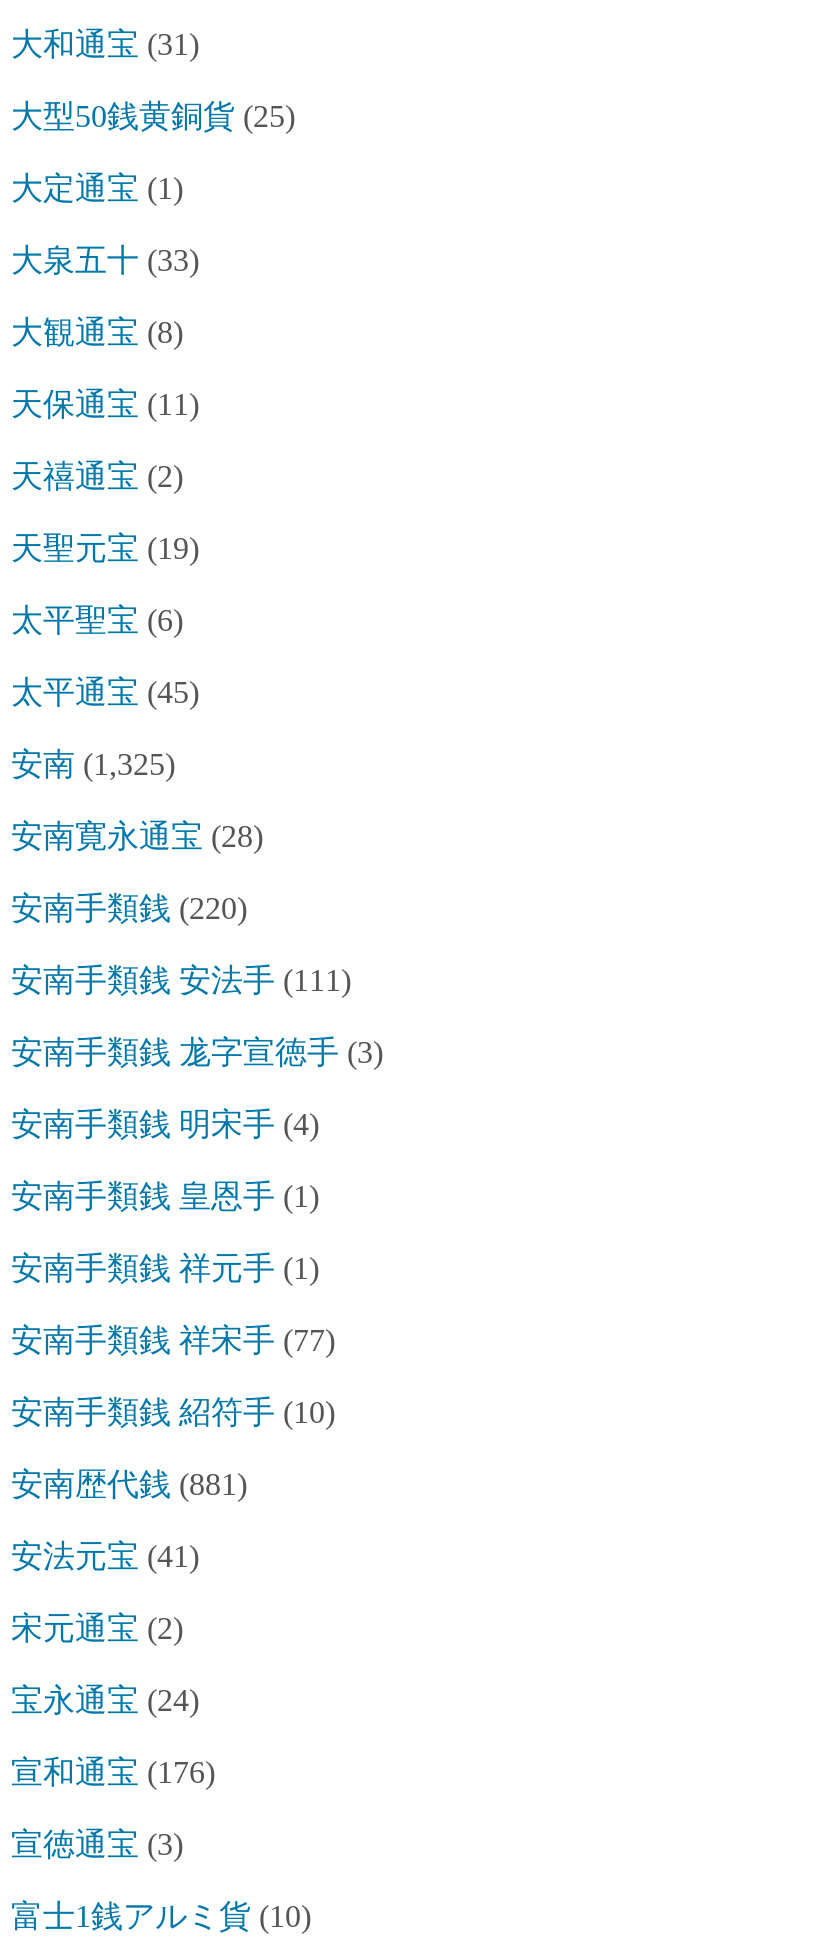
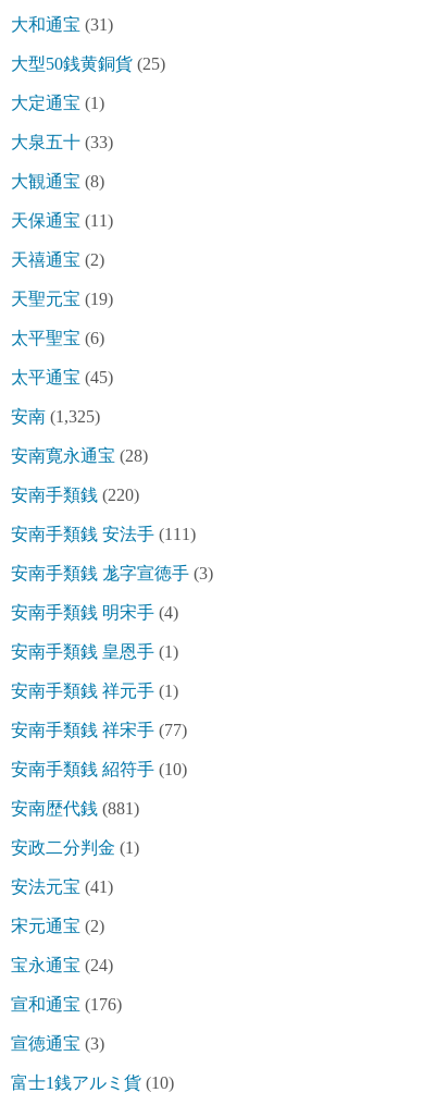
+ 安政二分判金(1)
